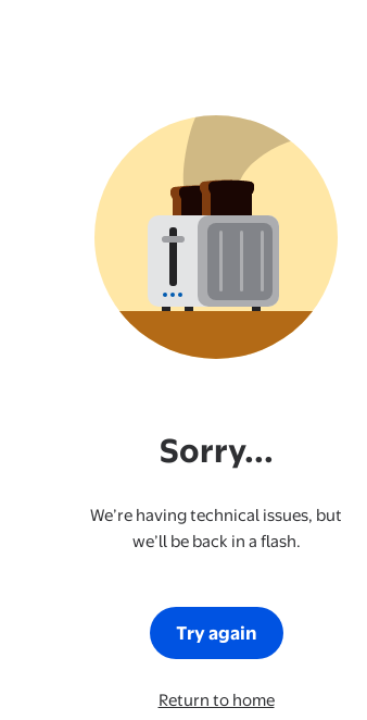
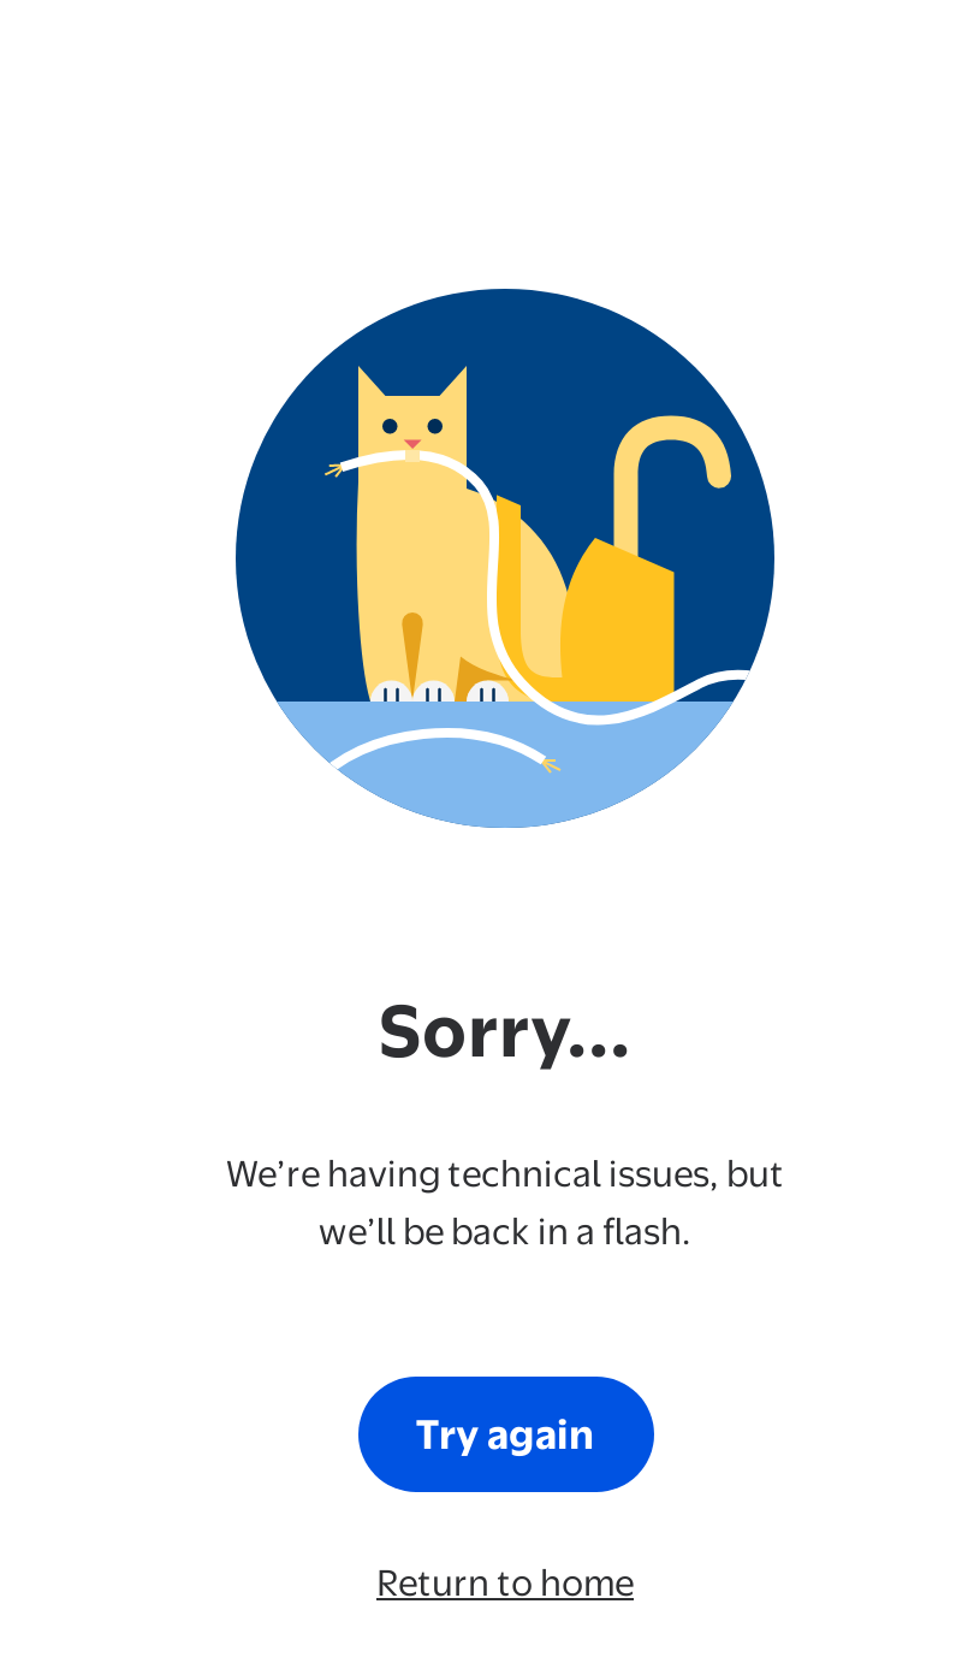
- [image]
+ [image]
